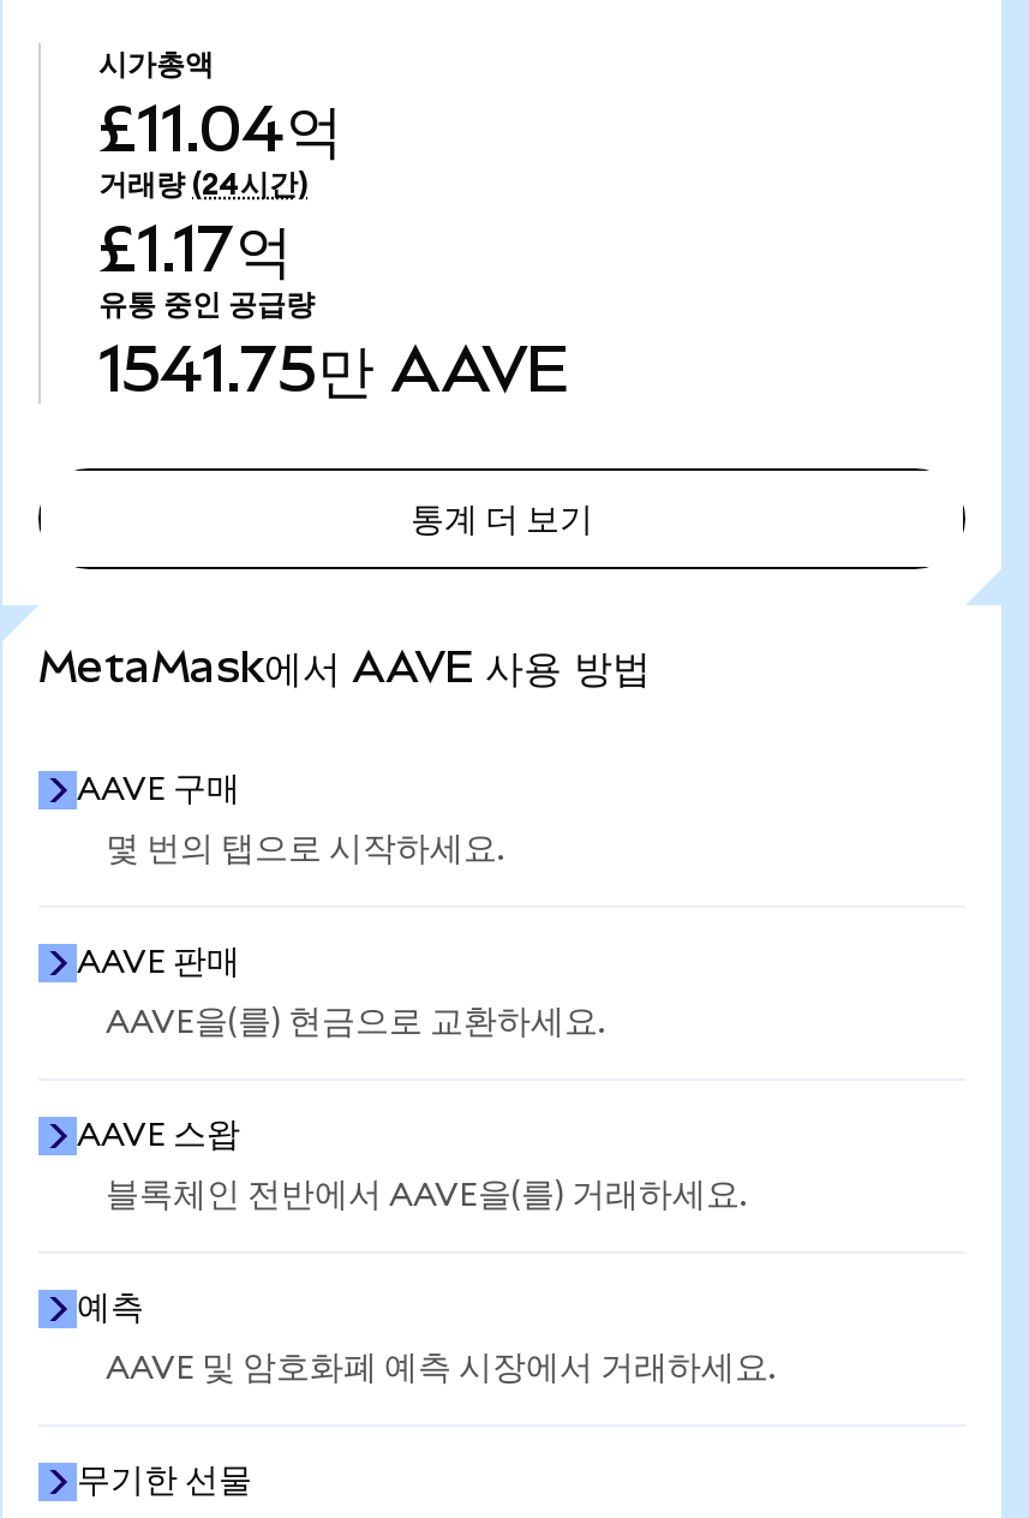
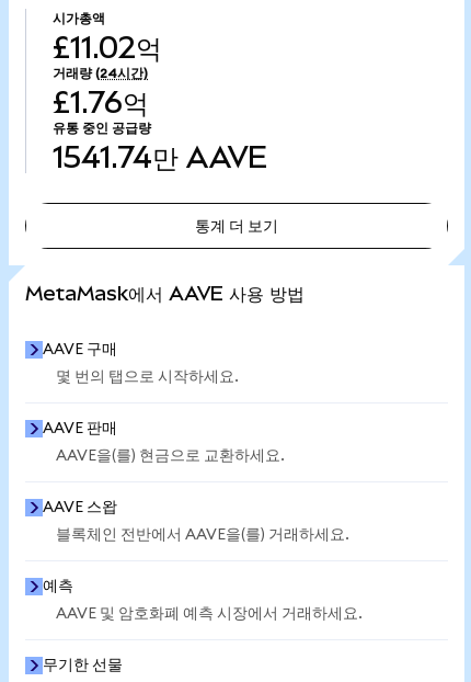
- £11.04억
+ £11.02억

- £1.17억
+ £1.76억

- 1541.75만 AAVE
+ 1541.74만 AAVE
